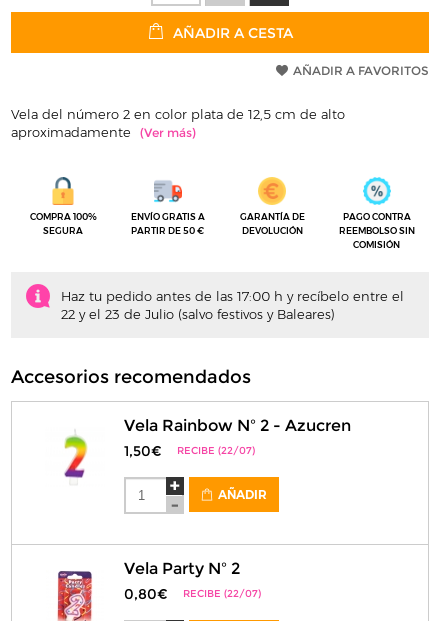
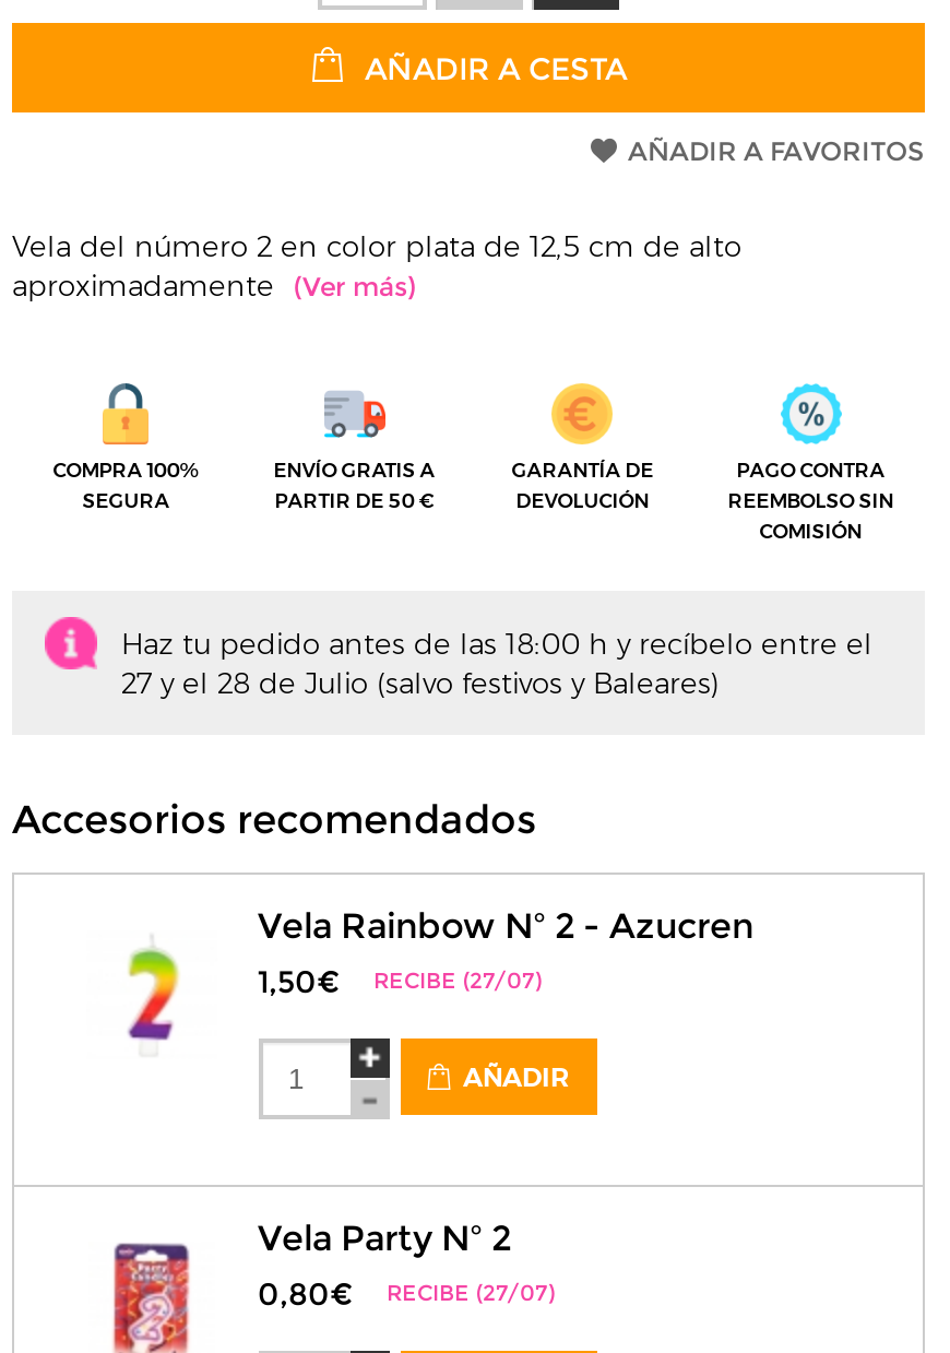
- Haz tu pedido antes de las 17:00 h y recíbelo entre el
+ Haz tu pedido antes de las 18:00 h y recíbelo entre el

- 22 y el 23 de Julio (salvo festivos y Baleares)
+ 27 y el 28 de Julio (salvo festivos y Baleares)

- 1,50€ RECIBE (22/07)
+ 1,50€ RECIBE (27/07)

- 0,80€ RECIBE (22/07)
+ 0,80€ RECIBE (27/07)
